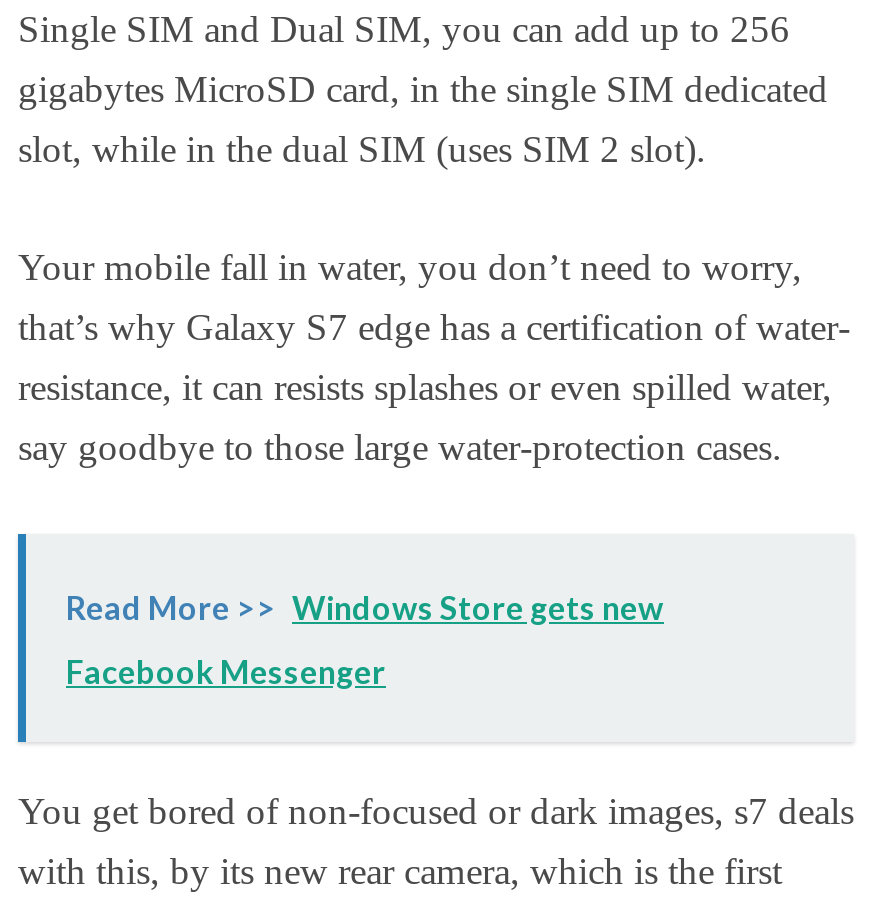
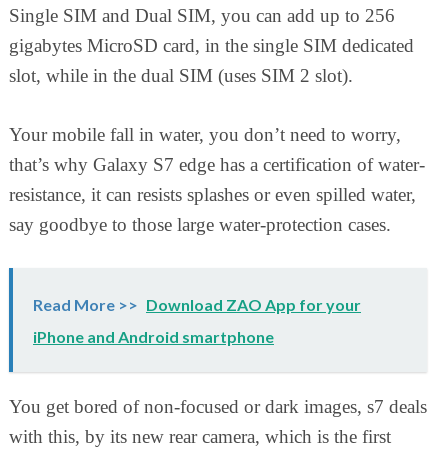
- Read More >> Windows Store gets new
+ Read More >> Download ZAO App for your

- Facebook Messenger
+ iPhone and Android smartphone
